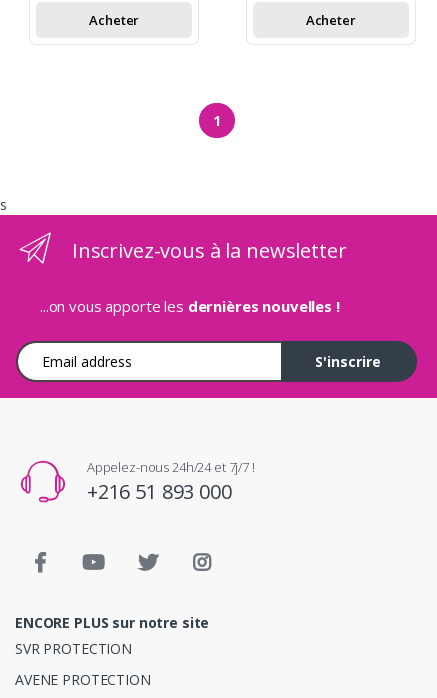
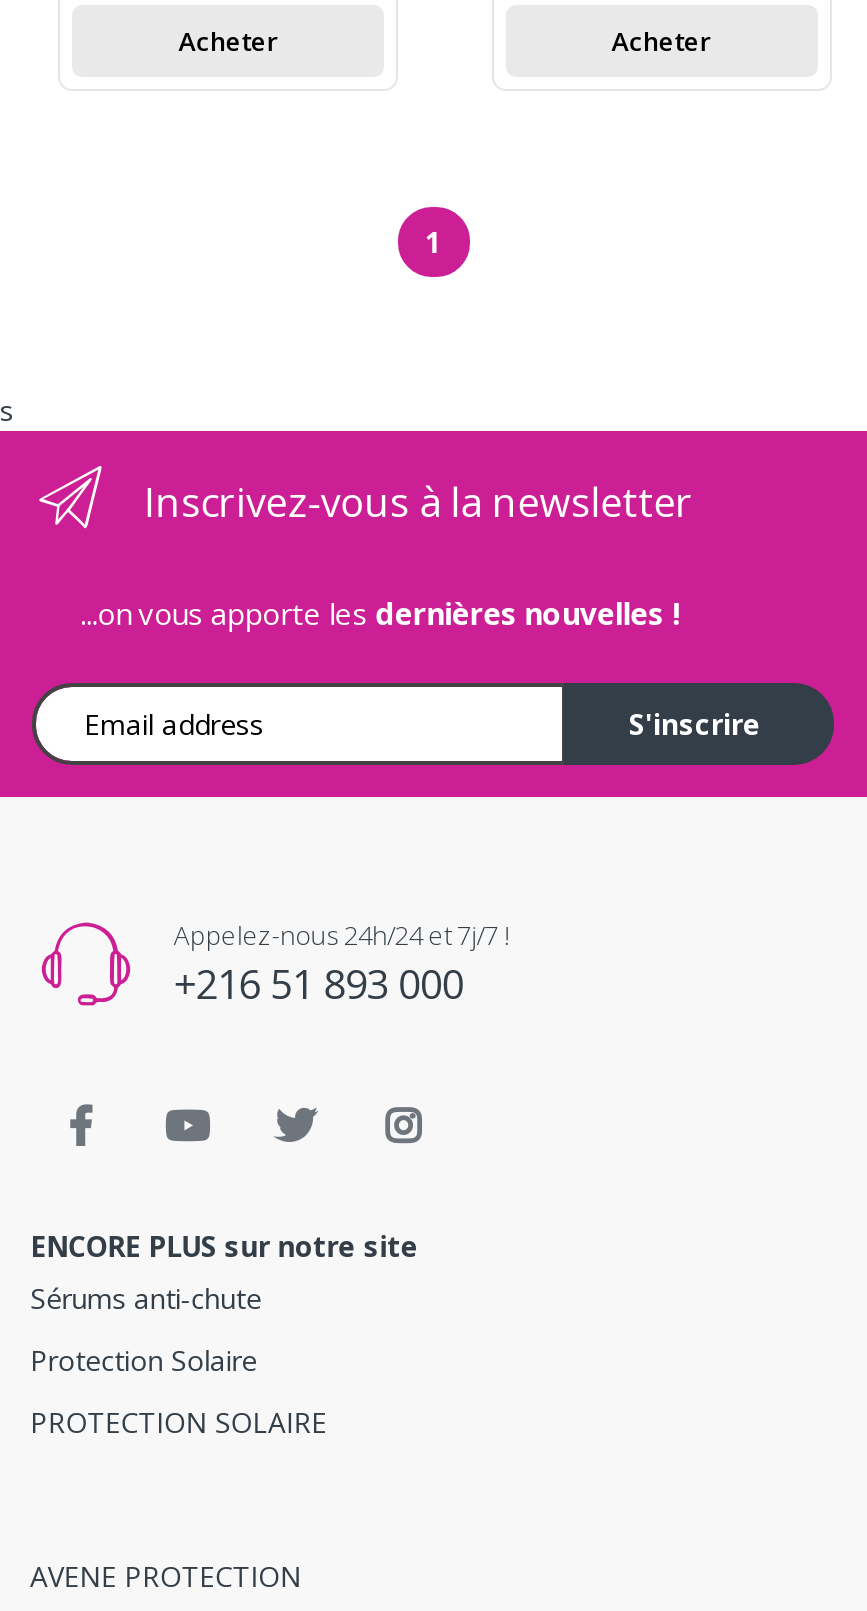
- SVR PROTECTION
+ Sérums anti-chute
+ Protection Solaire
+ PROTECTION SOLAIRE
